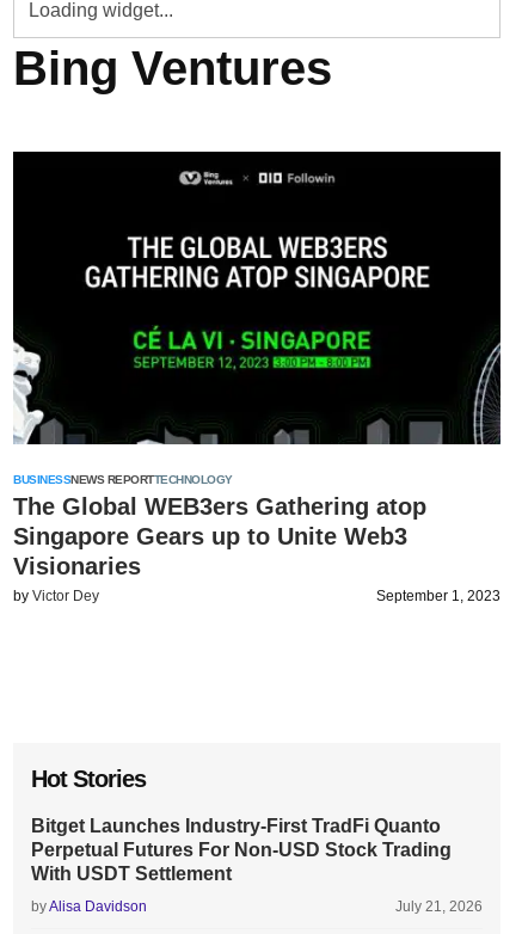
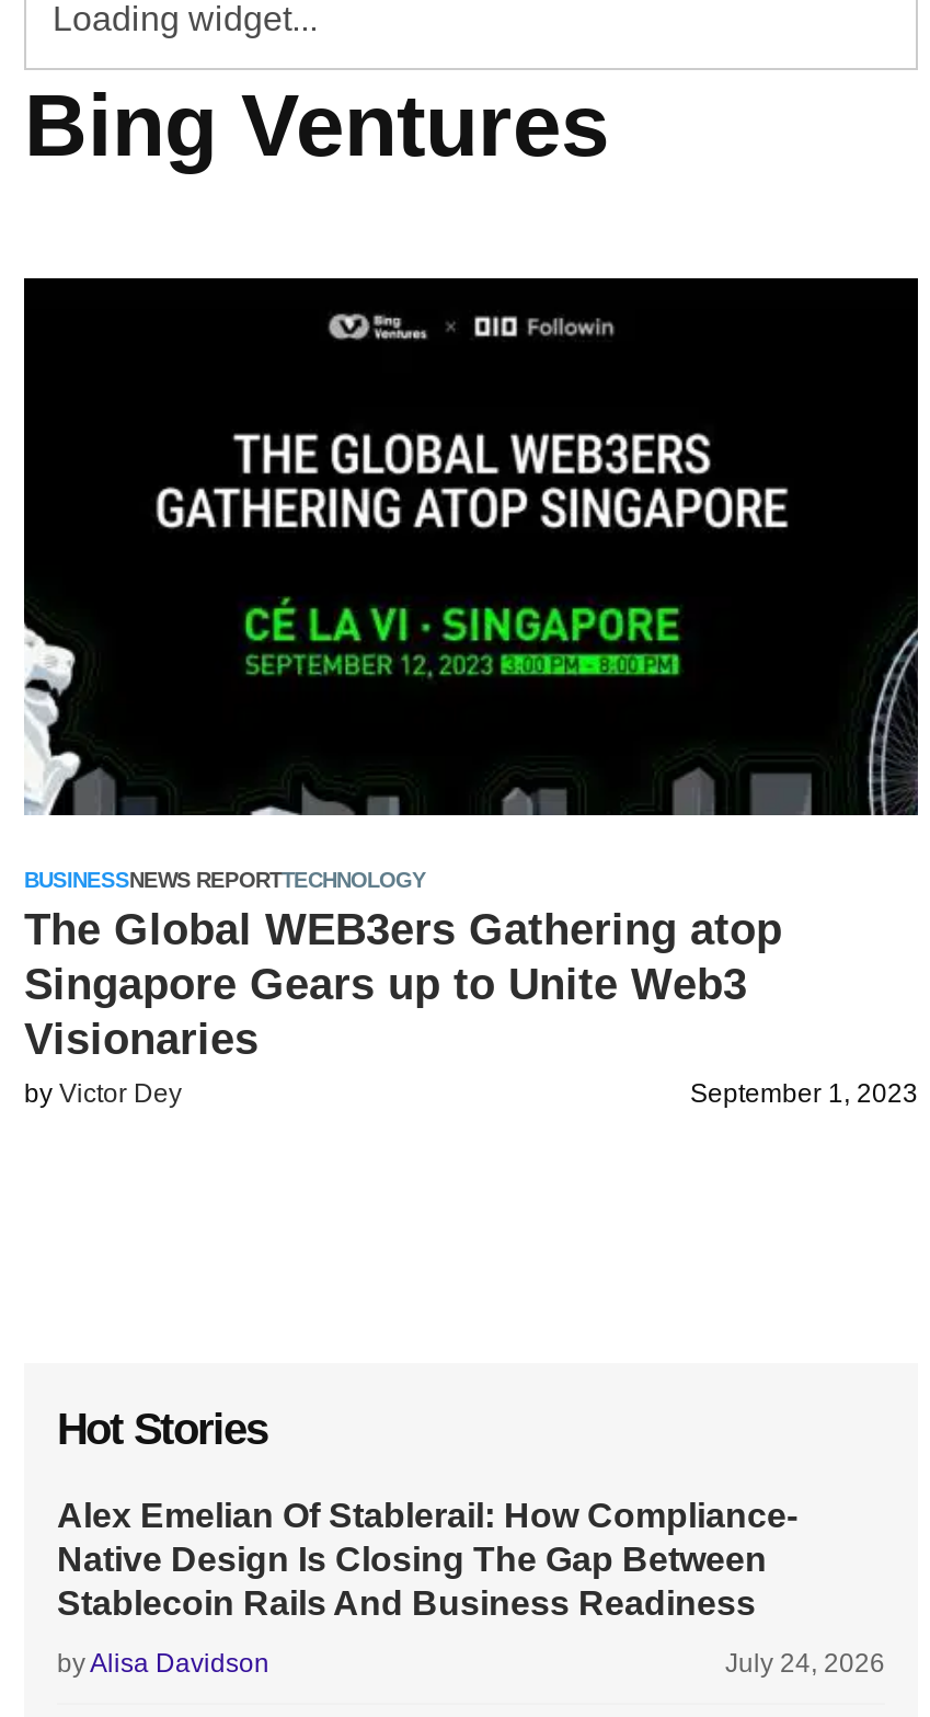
- Bitget Launches Industry-First TradFi Quanto
- Perpetual Futures For Non-USD Stock Trading
- With USDT Settlement
+ Alex Emelian Of Stablerail: How Compliance-
+ Native Design Is Closing The Gap Between
+ Stablecoin Rails And Business Readiness

- July 21, 2026
+ July 24, 2026
